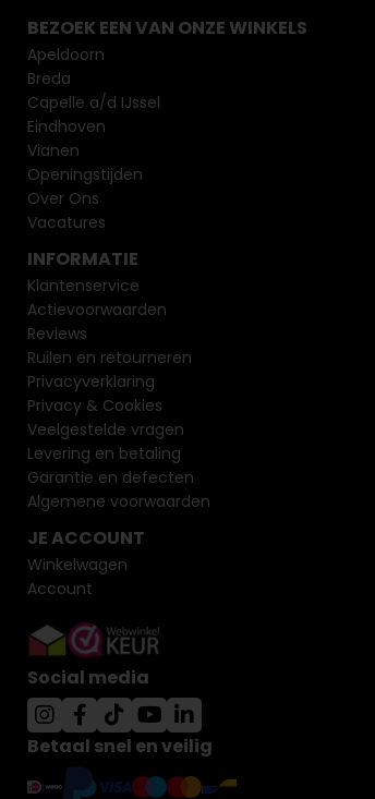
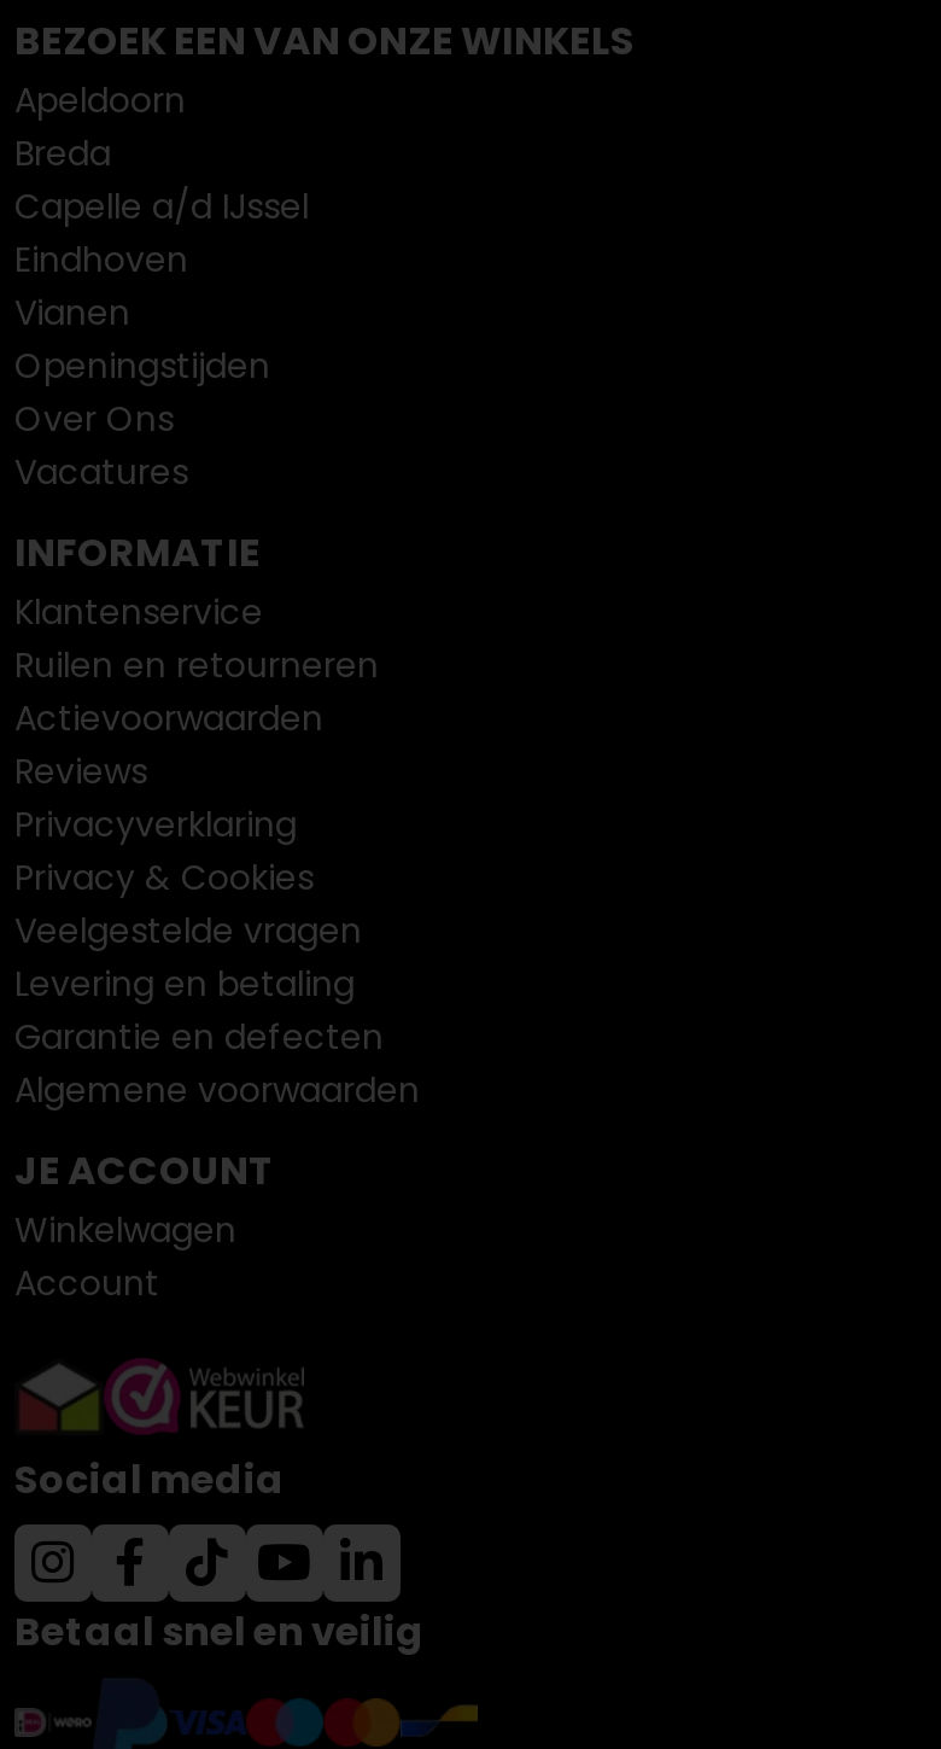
moved down: Actievoorwaarden | Reviews

moved up: Ruilen en retourneren
